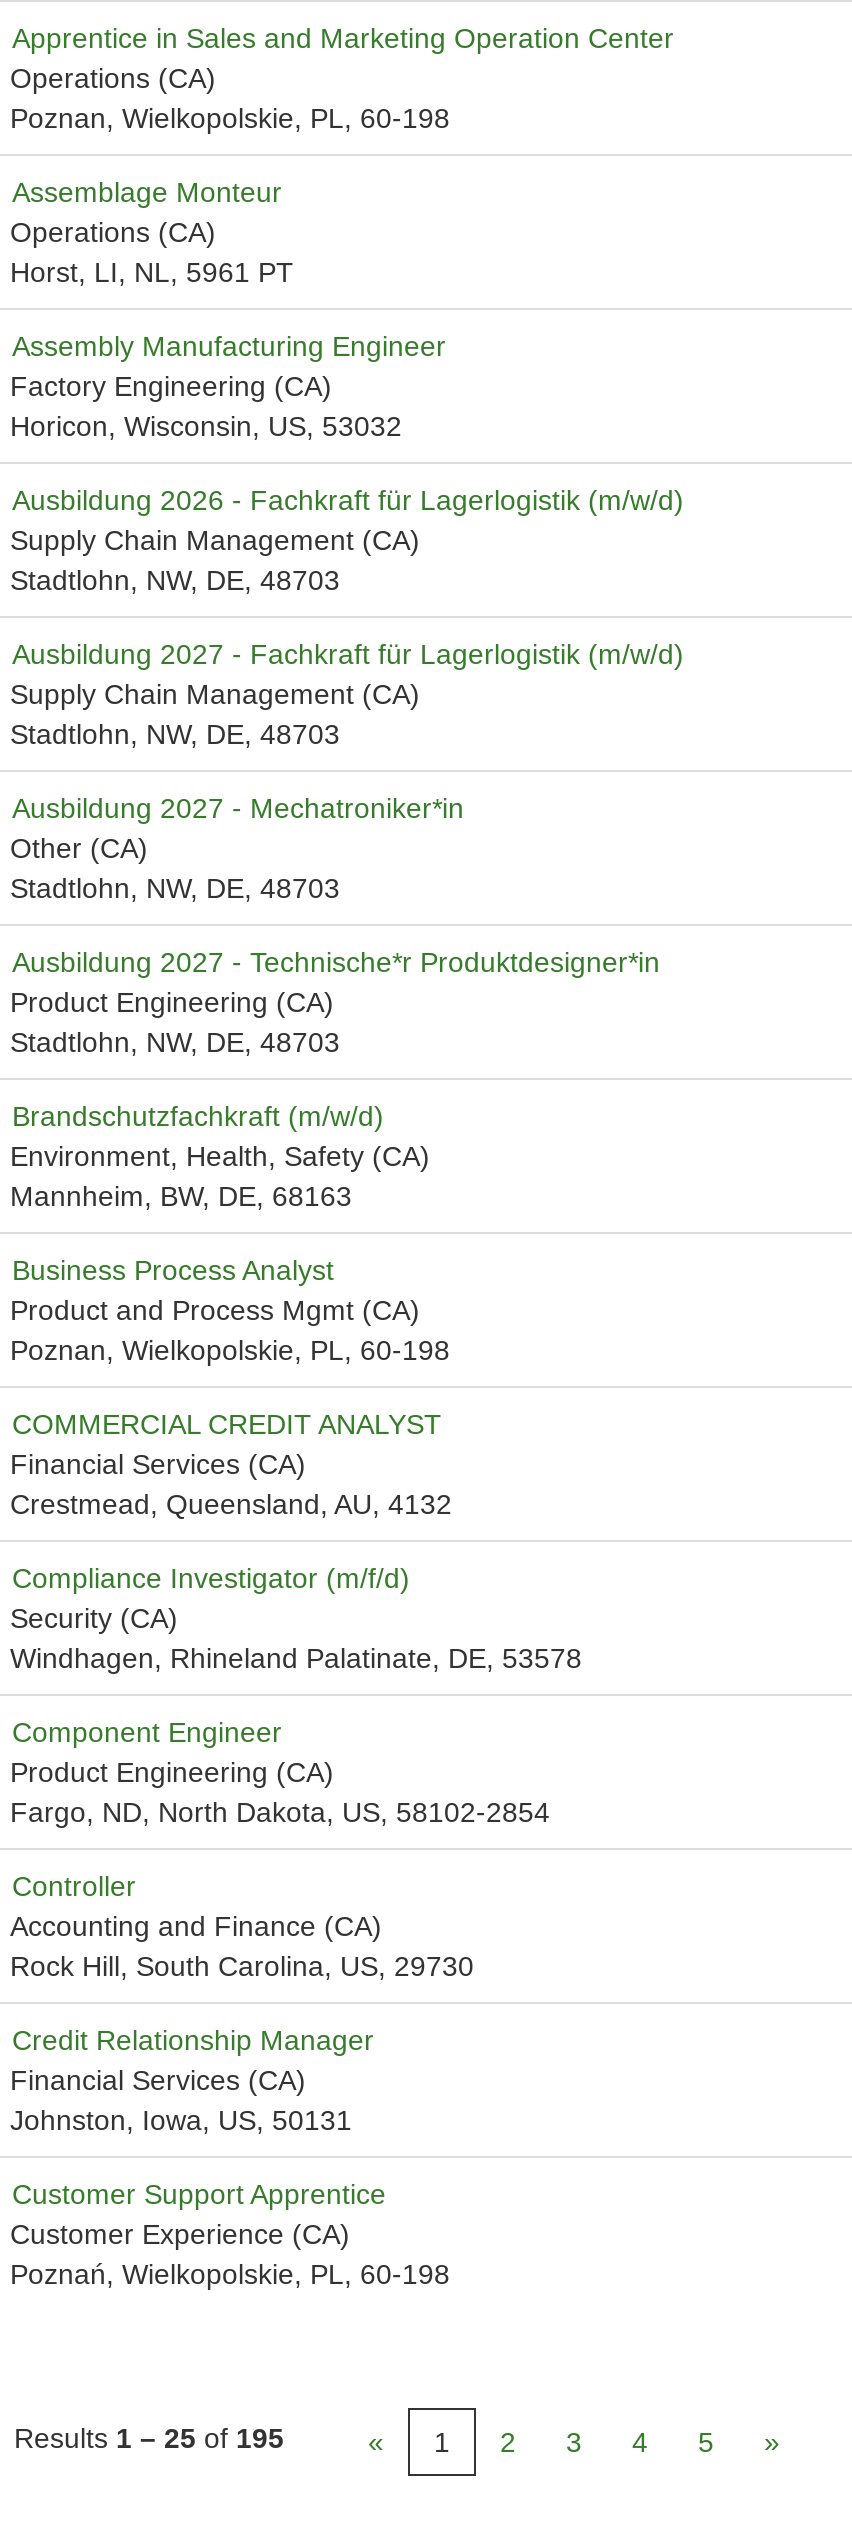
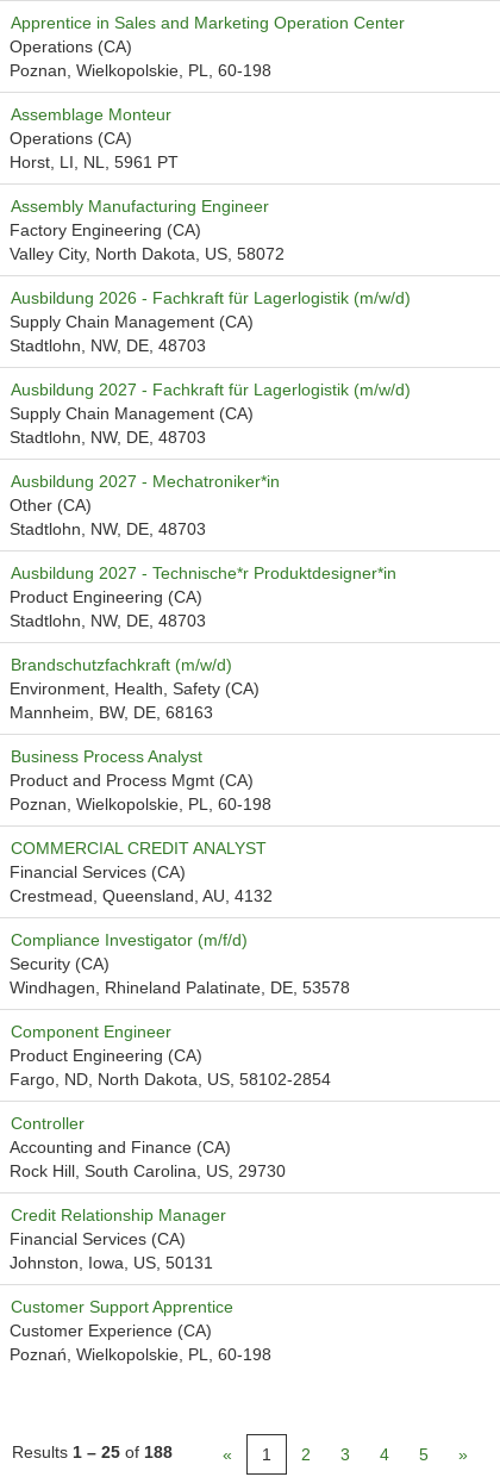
- Horicon, Wisconsin, US, 53032
+ Valley City, North Dakota, US, 58072

- Results 1 – 25 of 195
+ Results 1 – 25 of 188
